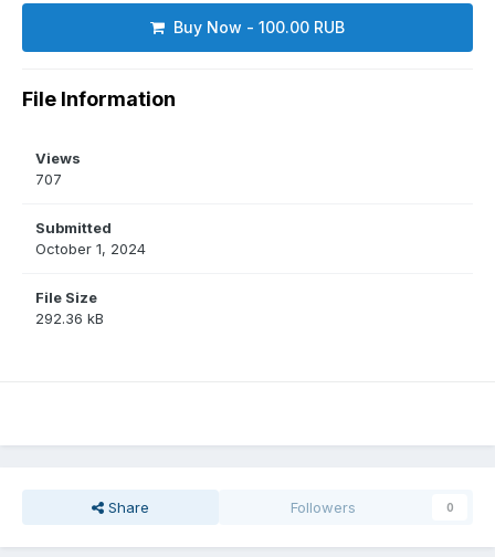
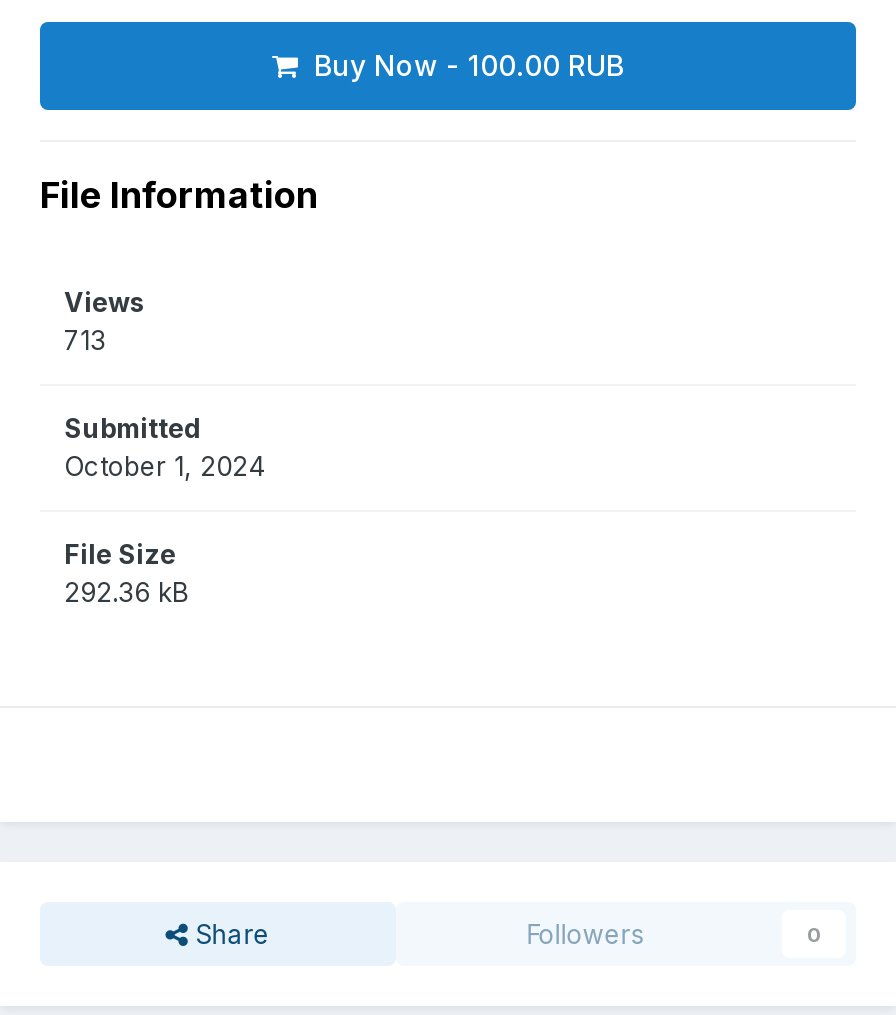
- 707
+ 713
